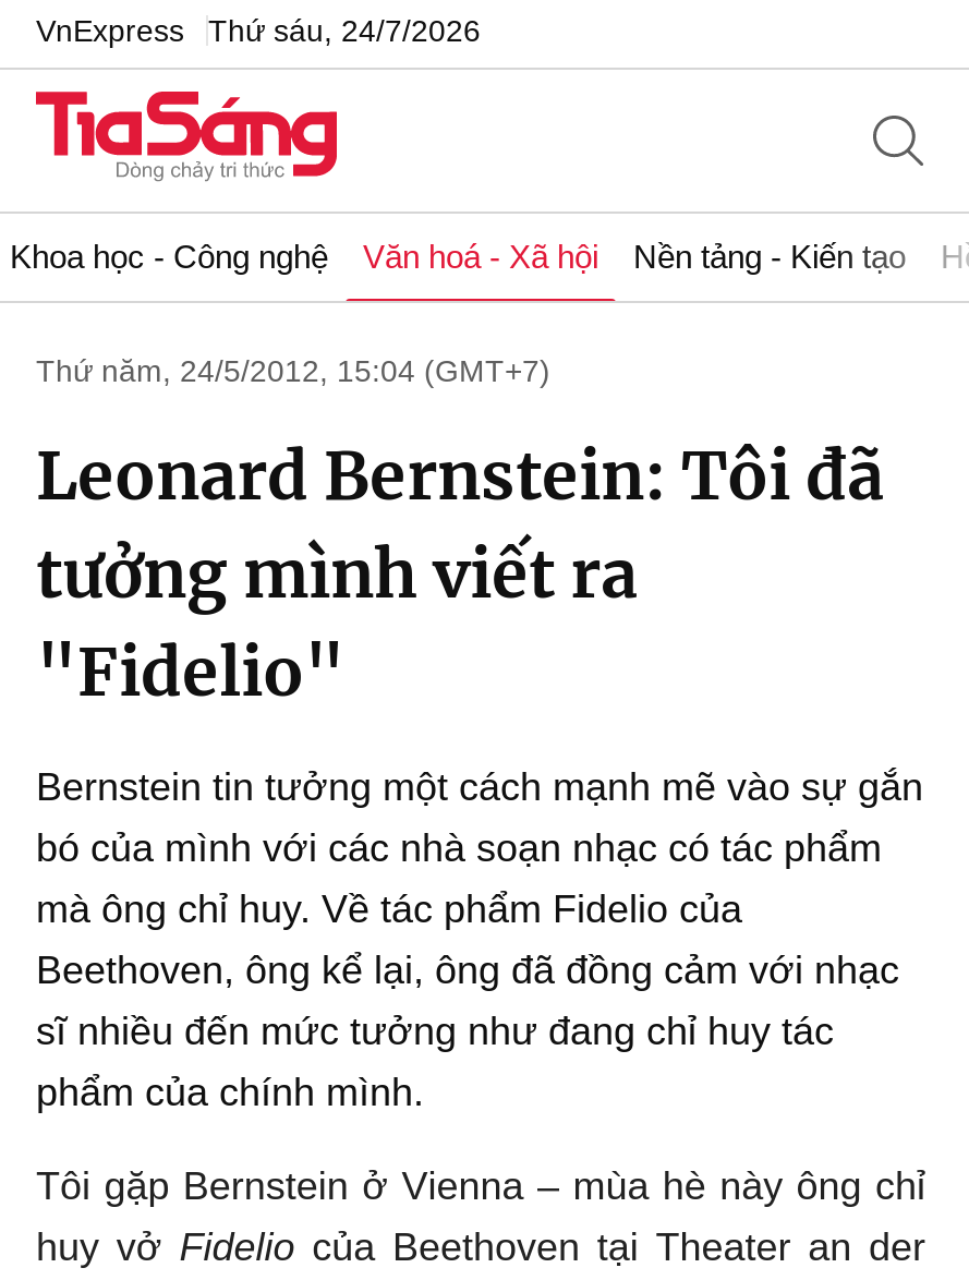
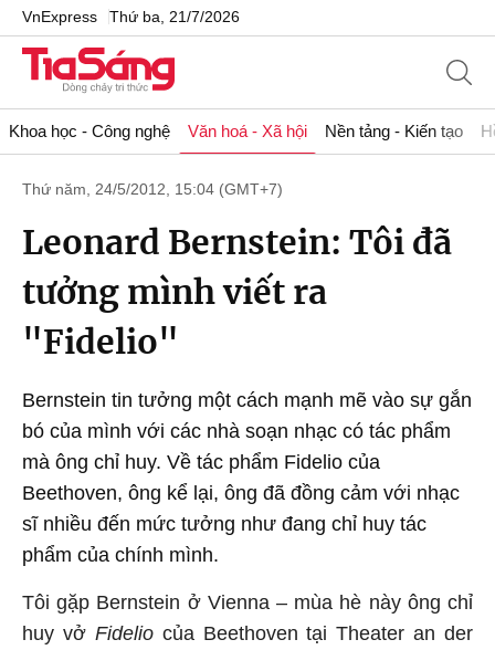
- VnExpress Thứ sáu, 24/7/2026
+ VnExpress Thứ ba, 21/7/2026
